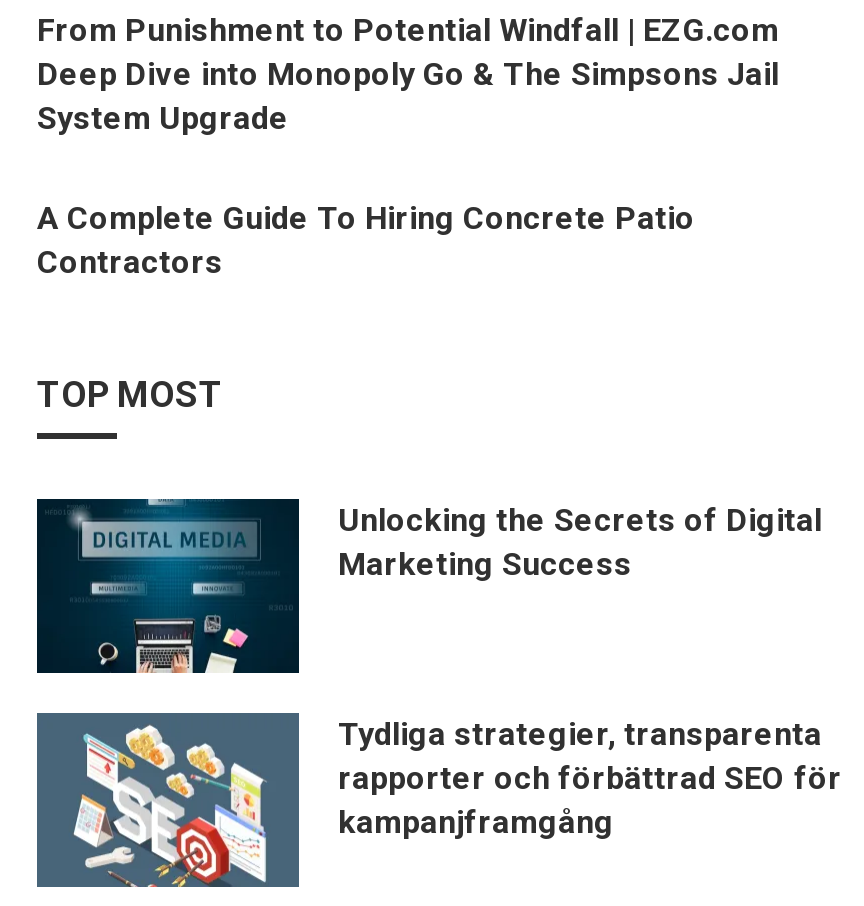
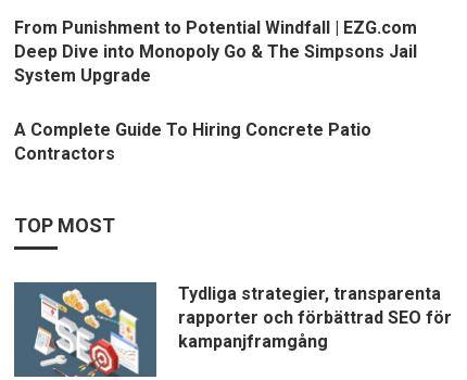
- [image]
- Unlocking the Secrets of Digital
- Marketing Success
